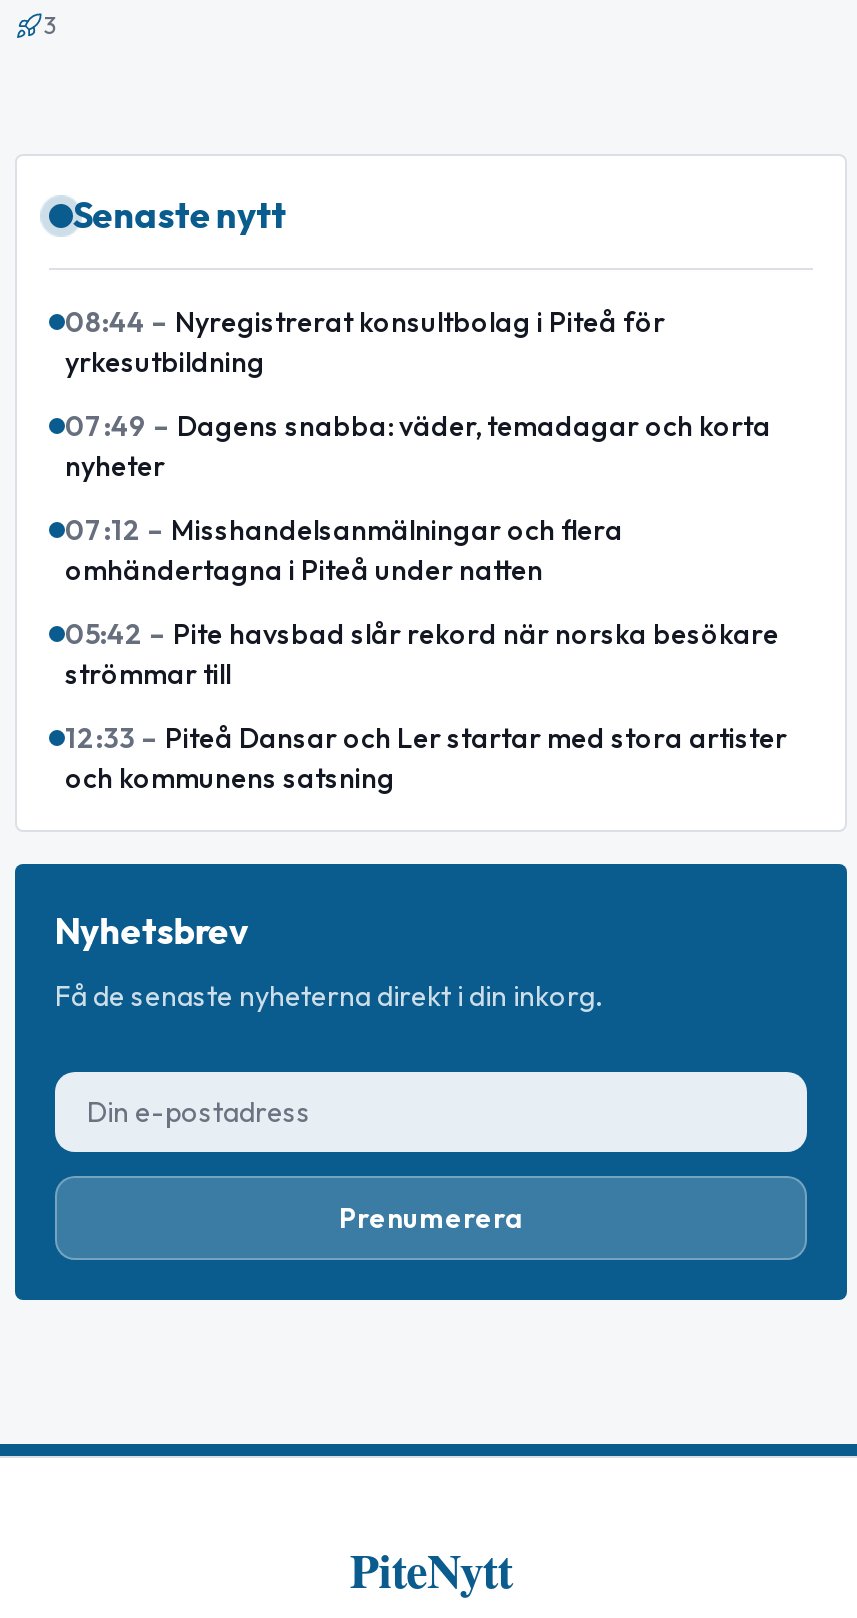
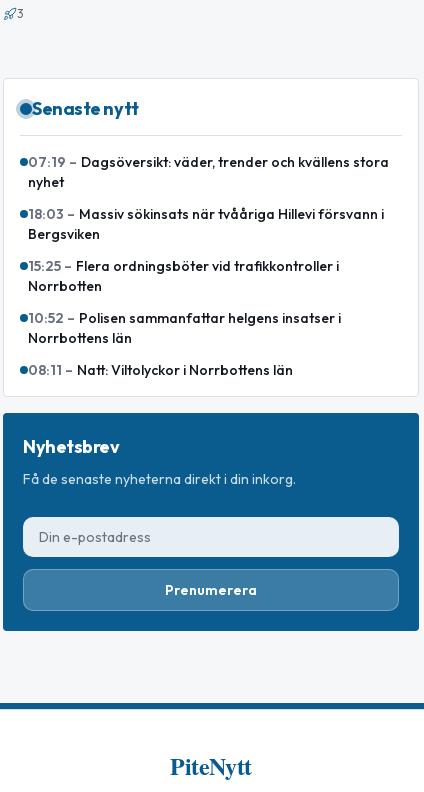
- 08:44 – Nyregistrerat konsultbolag i Piteå för
- yrkesutbildning
+ 07:19 – Dagsöversikt: väder, trender och kvällens stora
+ nyhet

- 07:49 – Dagens snabba: väder, temadagar och korta
- nyheter
+ 18:03 – Massiv sökinsats när tvååriga Hillevi försvann i
+ Bergsviken

- 07:12 – Misshandelsanmälningar och flera
- omhändertagna i Piteå under natten
+ 15:25 – Flera ordningsböter vid trafikkontroller i
+ Norrbotten

- 05:42 – Pite havsbad slår rekord när norska besökare
- strömmar till
+ 10:52 – Polisen sammanfattar helgens insatser i
+ Norrbottens län

- 12:33 – Piteå Dansar och Ler startar med stora artister
- och kommunens satsning
+ 08:11 – Natt: Viltolyckor i Norrbottens län
